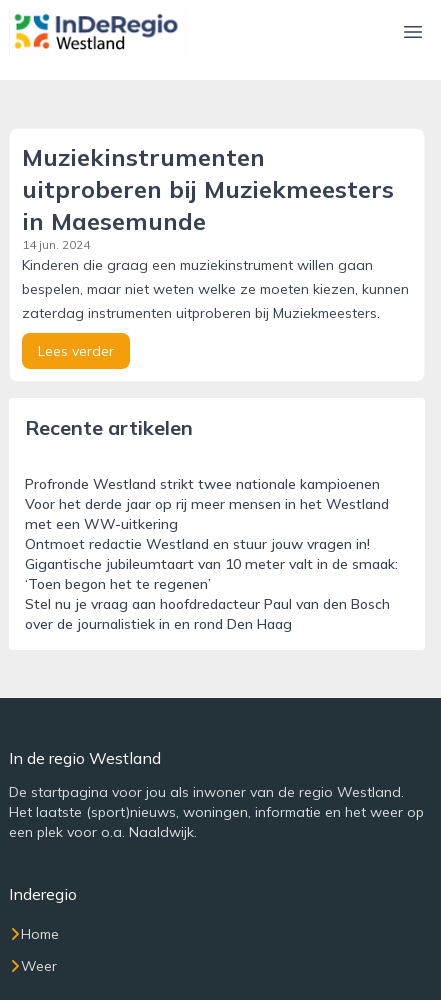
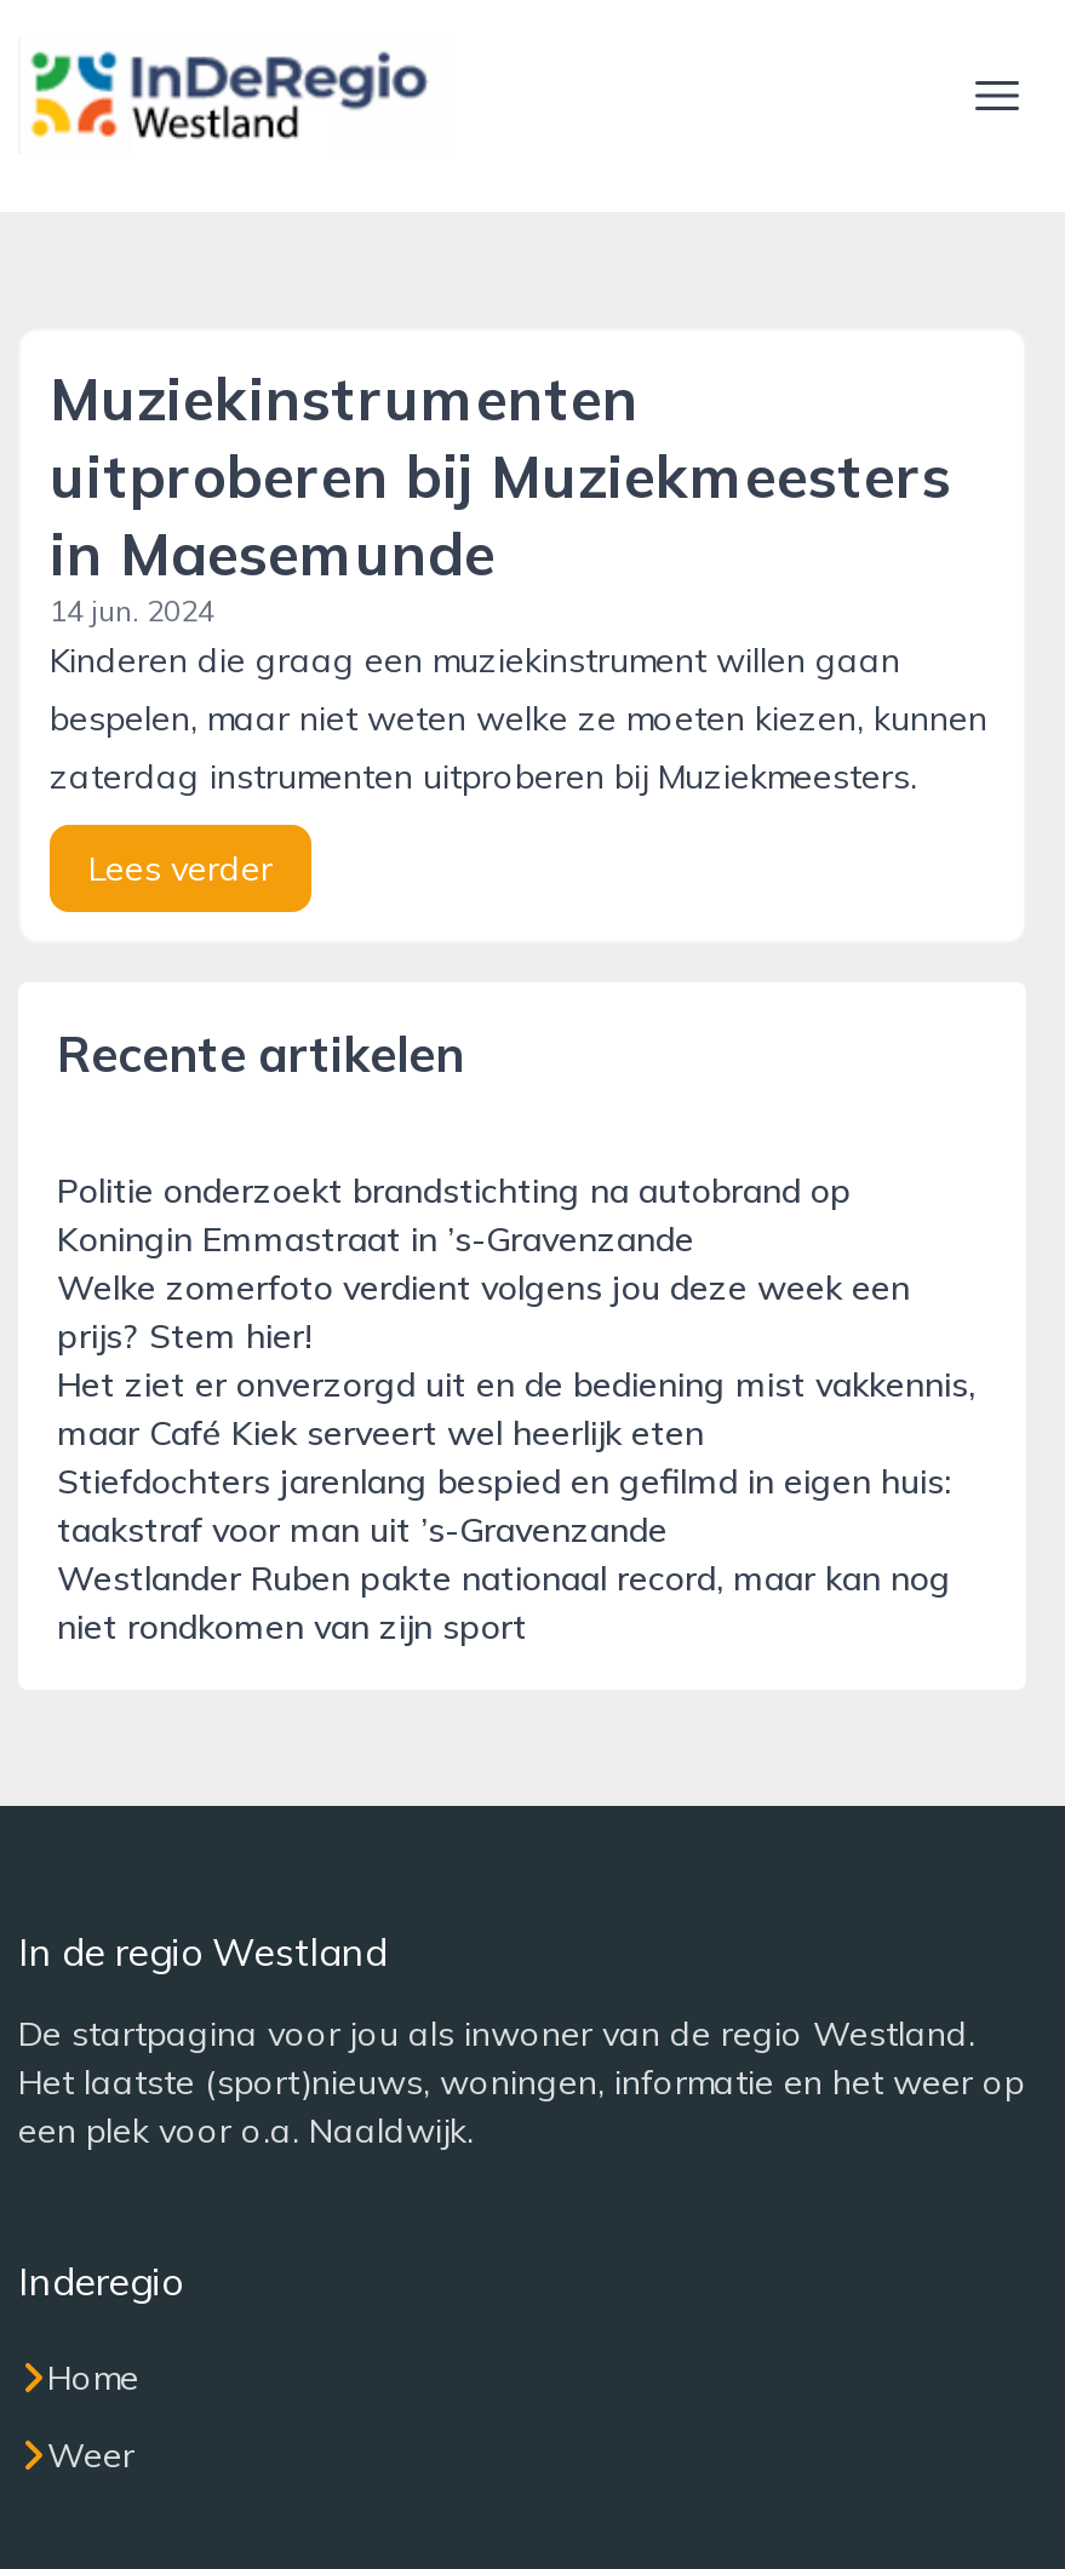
- Profronde Westland strikt twee nationale kampioenen
- Voor het derde jaar op rij meer mensen in het Westland
- met een WW-uitkering
- Ontmoet redactie Westland en stuur jouw vragen in!
- Gigantische jubileumtaart van 10 meter valt in de smaak:
- ‘Toen begon het te regenen’
- Stel nu je vraag aan hoofdredacteur Paul van den Bosch
- over de journalistiek in en rond Den Haag
+ Politie onderzoekt brandstichting na autobrand op
+ Koningin Emmastraat in ’s-Gravenzande
+ Welke zomerfoto verdient volgens jou deze week een
+ prijs? Stem hier!
+ Het ziet er onverzorgd uit en de bediening mist vakkennis,
+ maar Café Kiek serveert wel heerlijk eten
+ Stiefdochters jarenlang bespied en gefilmd in eigen huis:
+ taakstraf voor man uit ’s-Gravenzande
+ Westlander Ruben pakte nationaal record, maar kan nog
+ niet rondkomen van zijn sport
